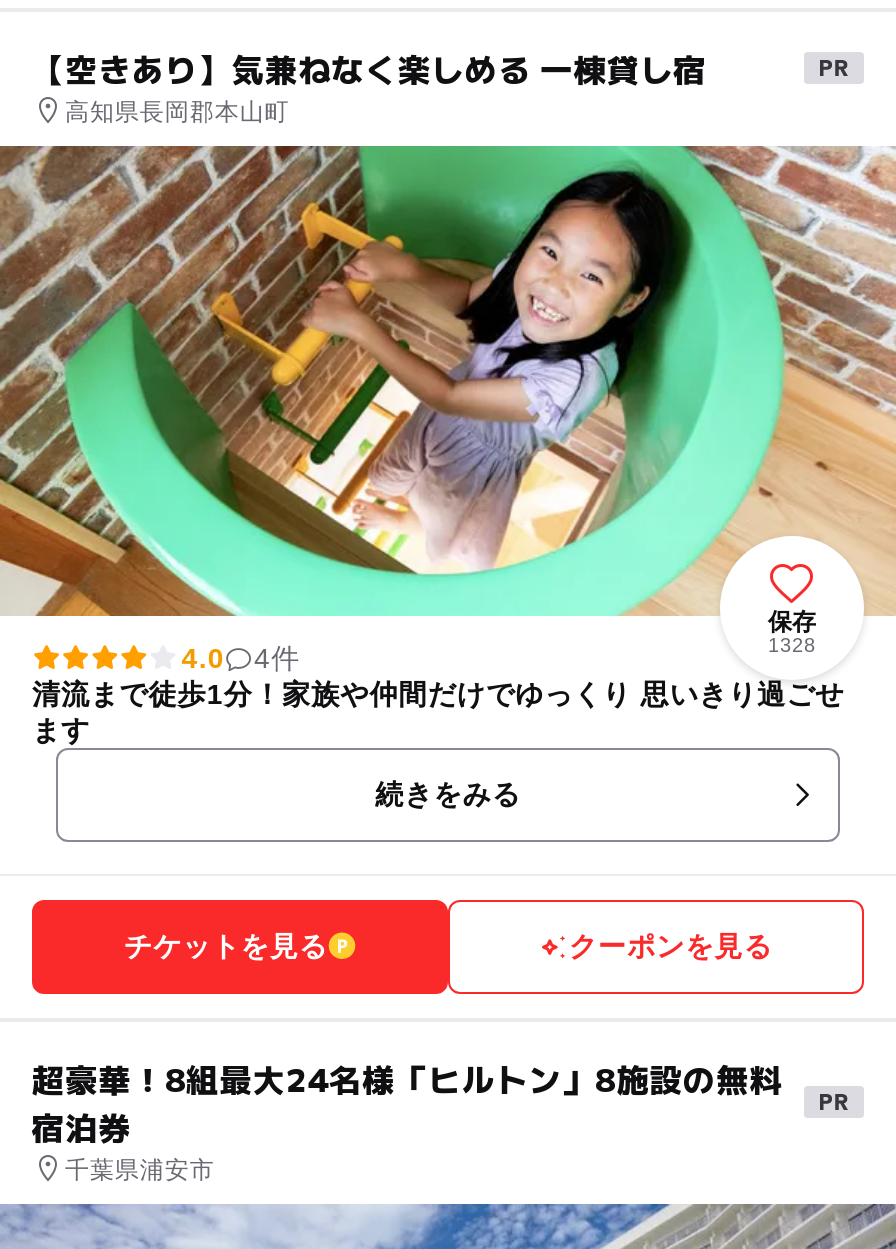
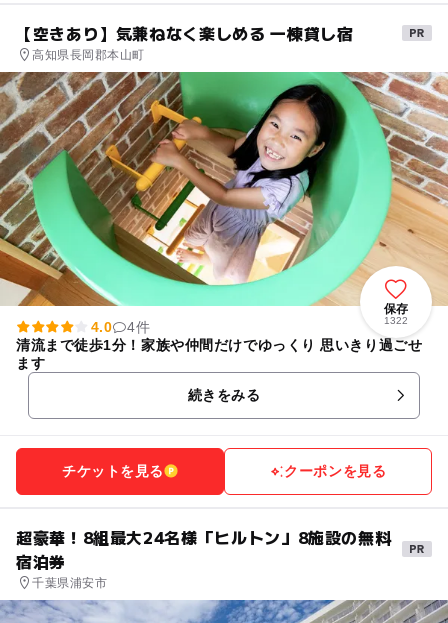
- 1328
+ 1322
